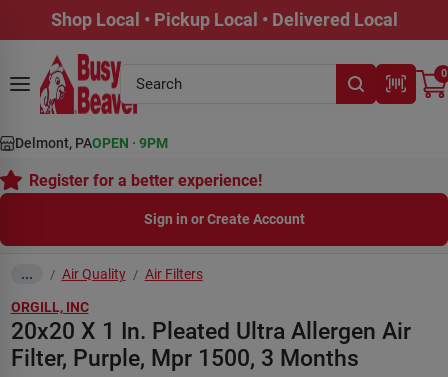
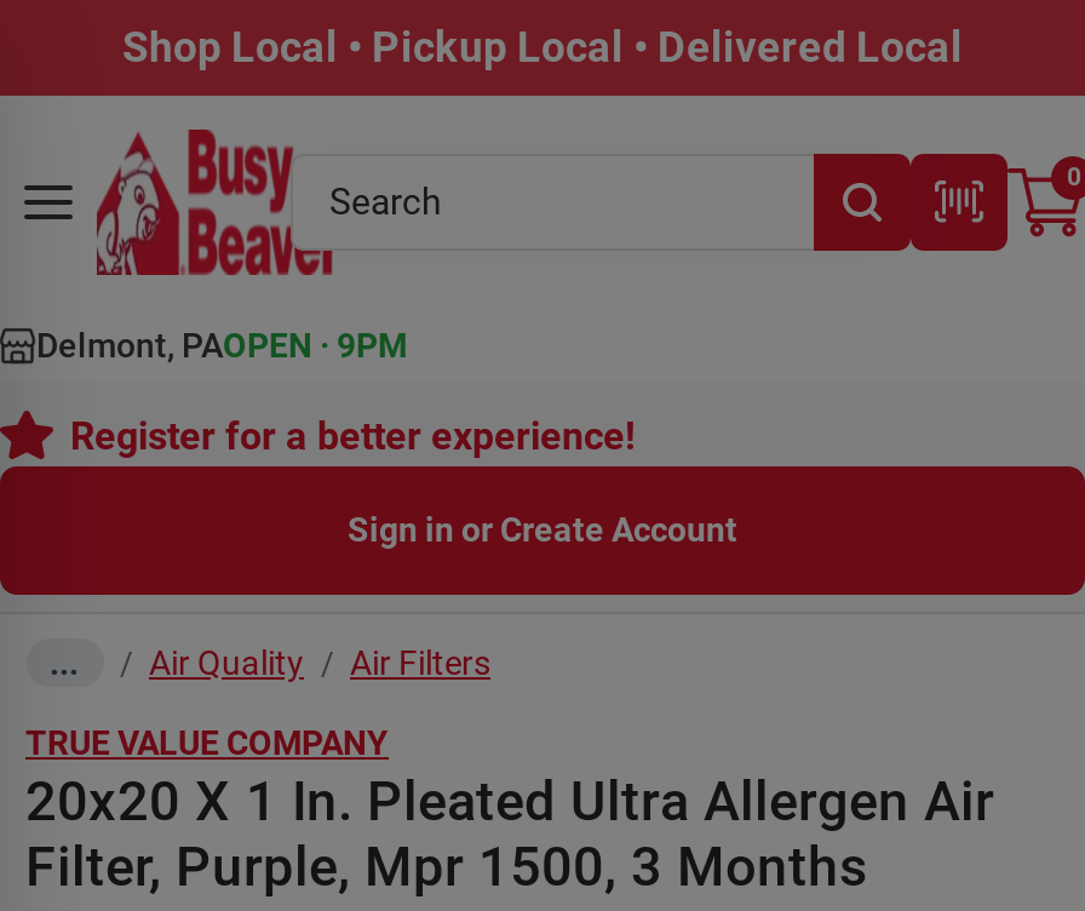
- ORGILL, INC
+ TRUE VALUE COMPANY
